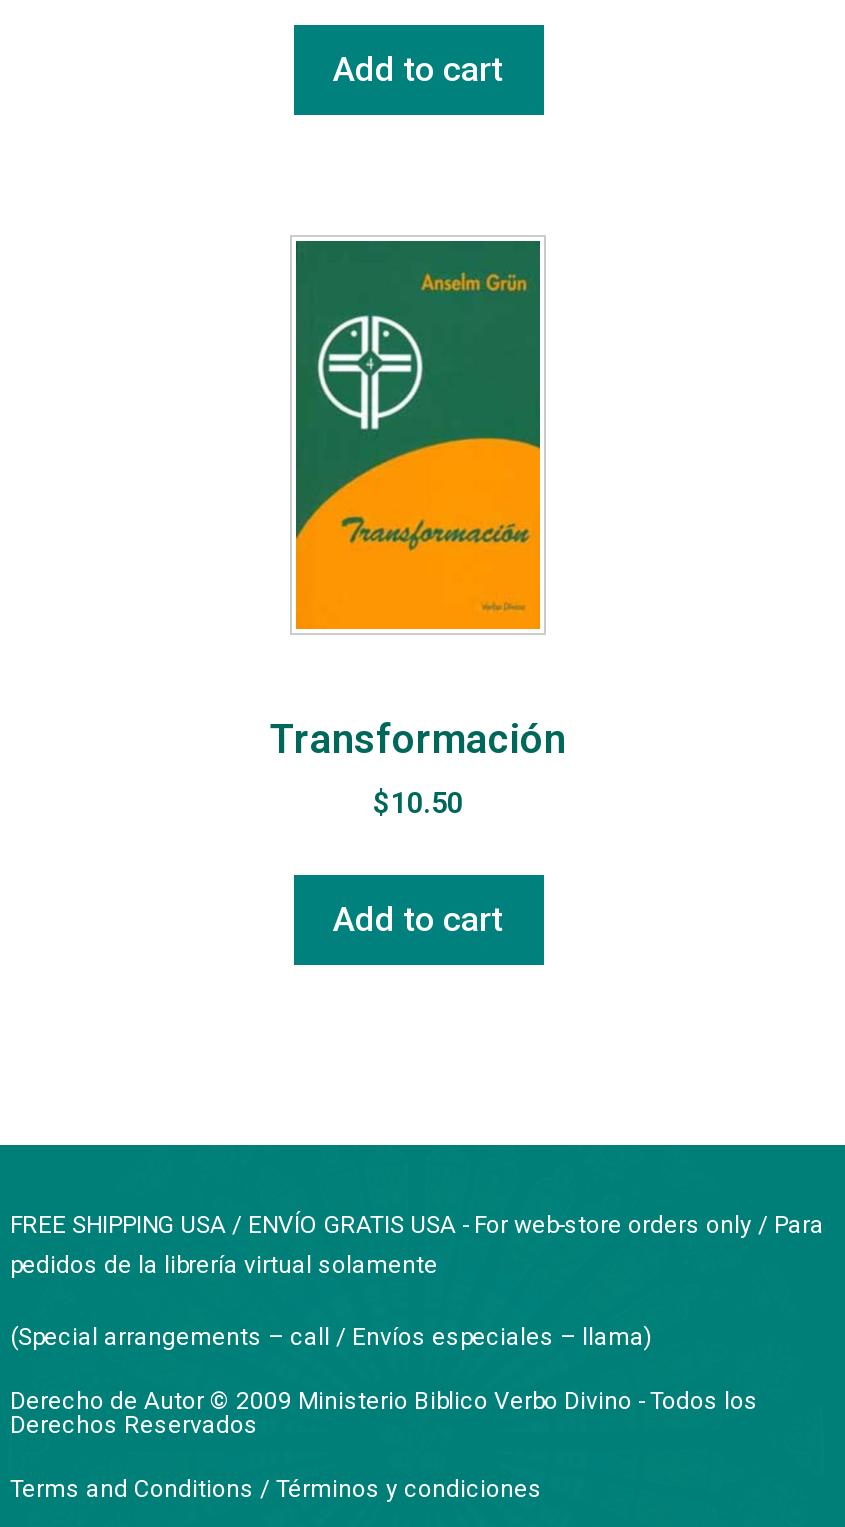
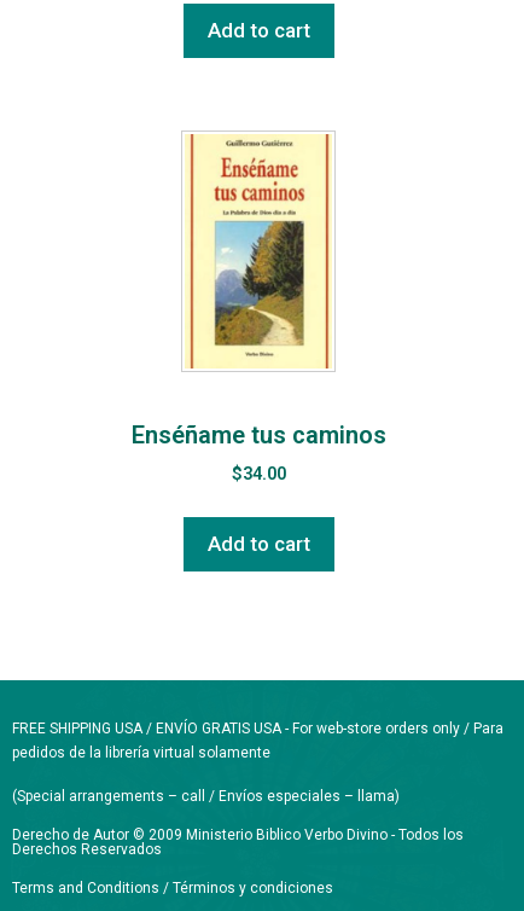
- [image]
+ [image]

- Transformación
+ Enséñame tus caminos

- $10.50
+ $34.00
